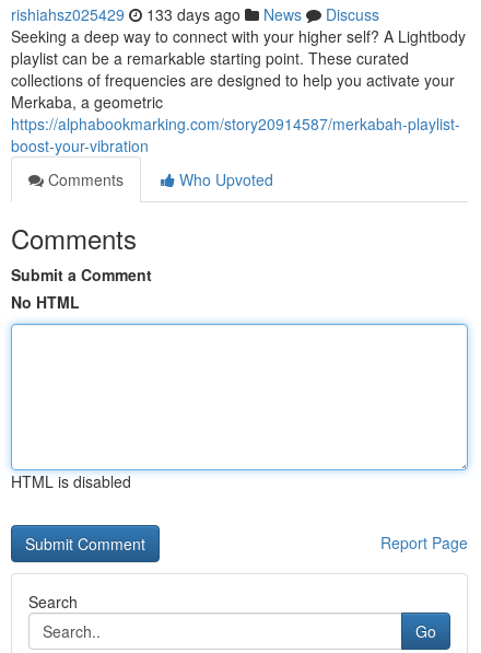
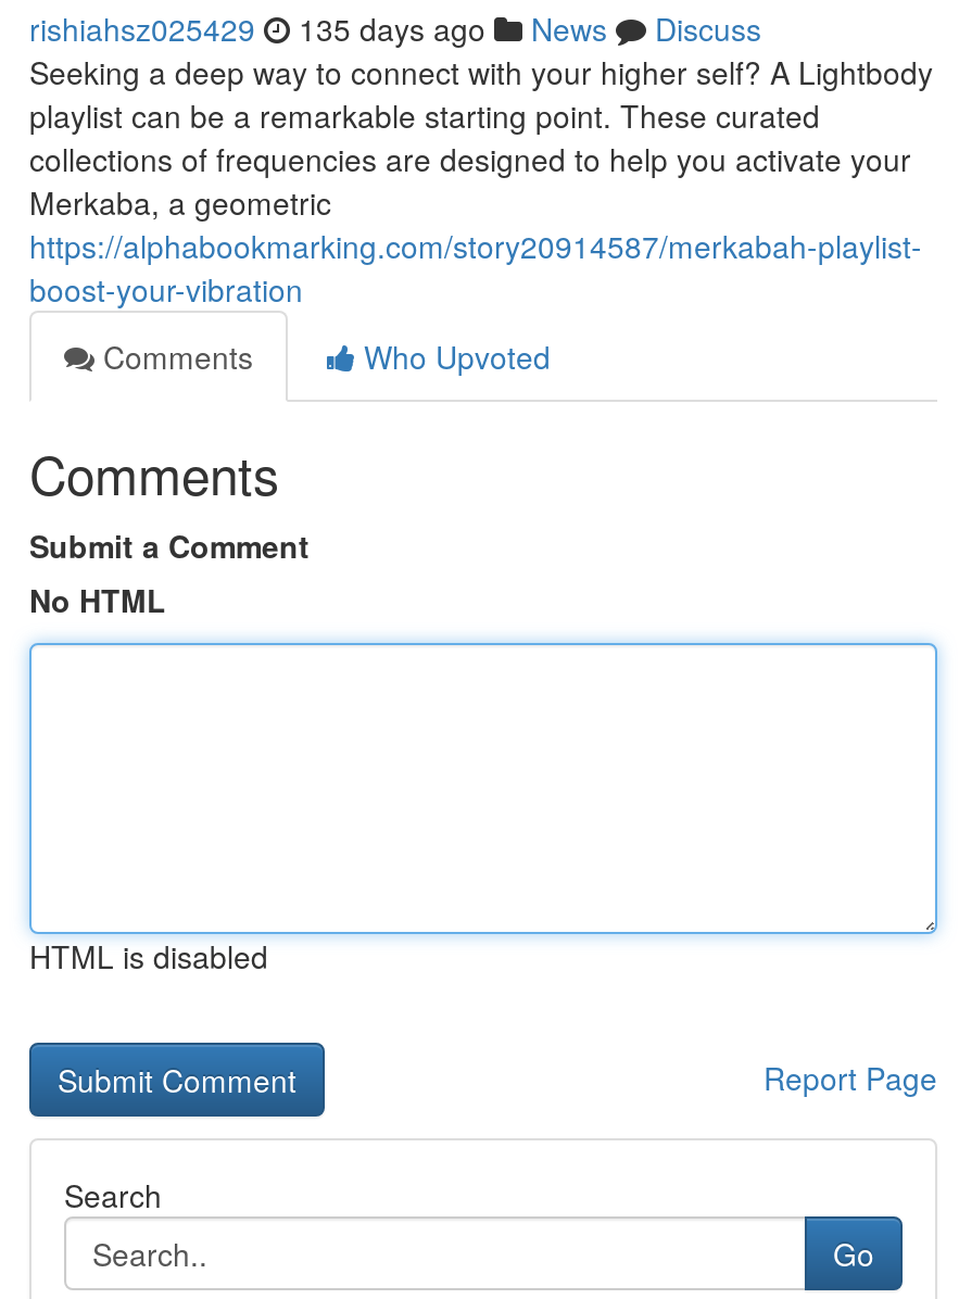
- rishiahsz025429 133 days ago News Discuss
+ rishiahsz025429 135 days ago News Discuss
